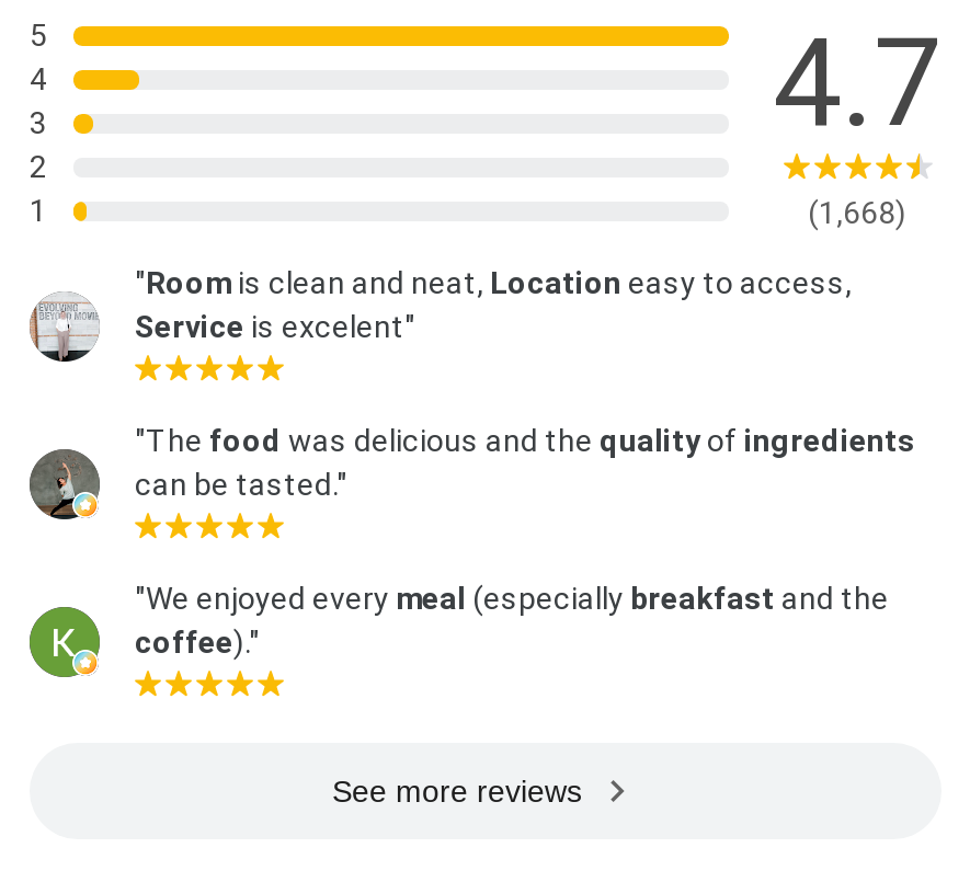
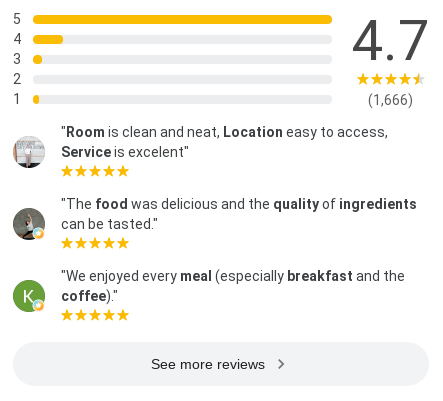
- (1,668)
+ (1,666)
